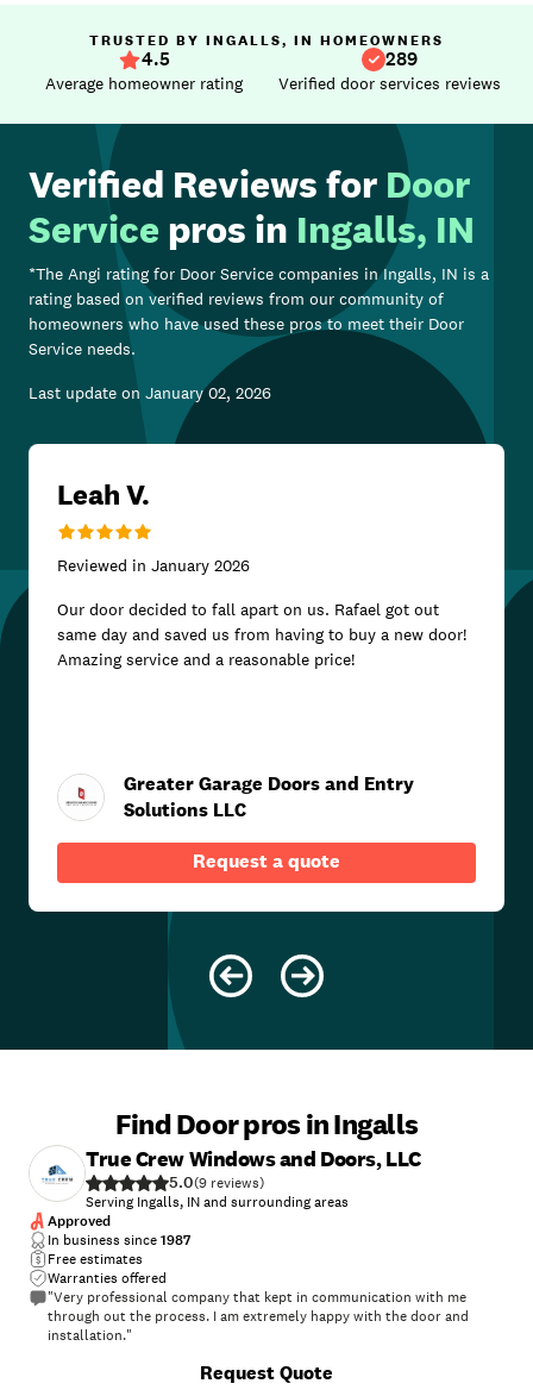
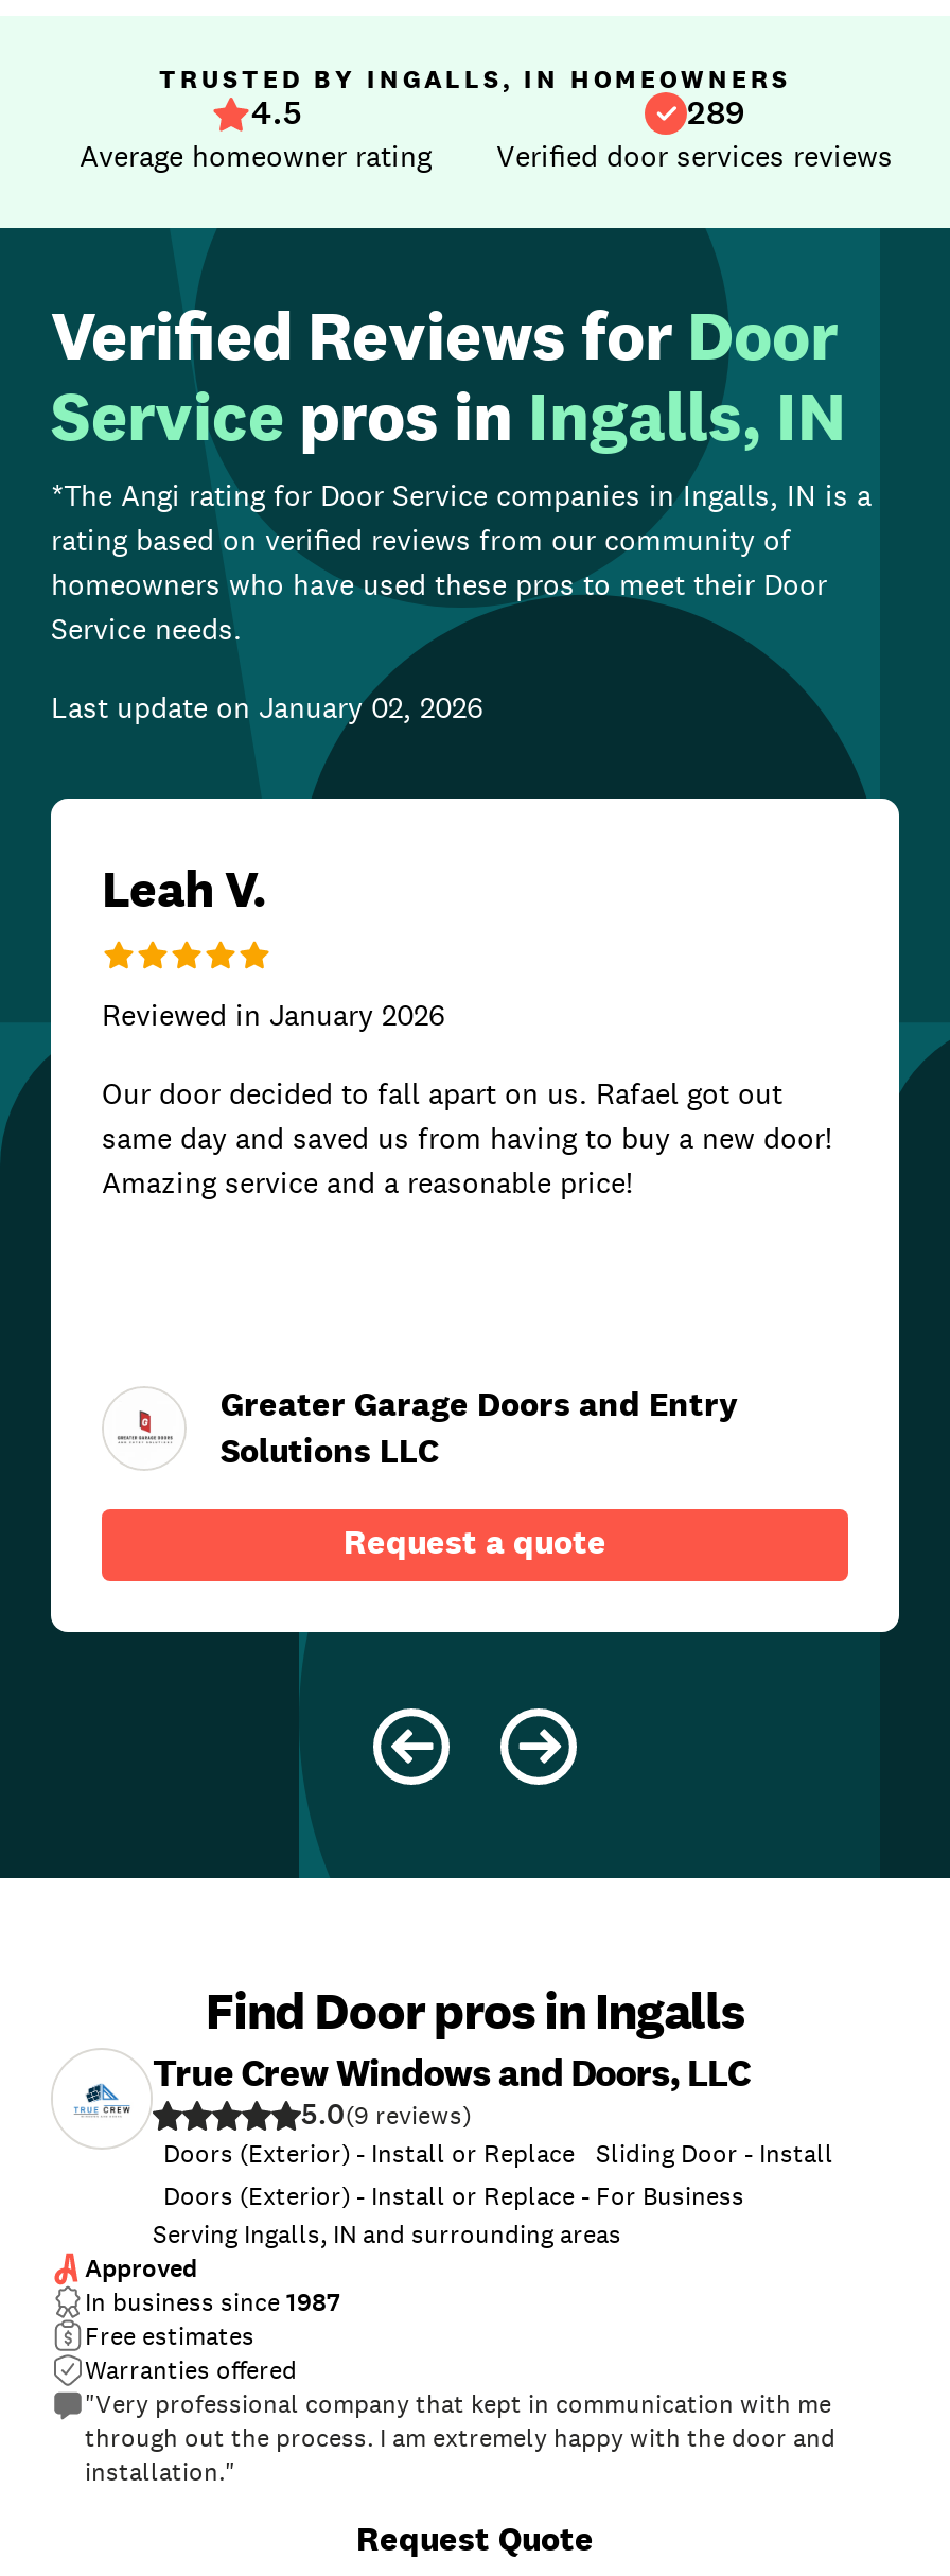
+ Doors (Exterior) - Install or Replace
+ Sliding Door - Install
+ Doors (Exterior) - Install or Replace - For Business
